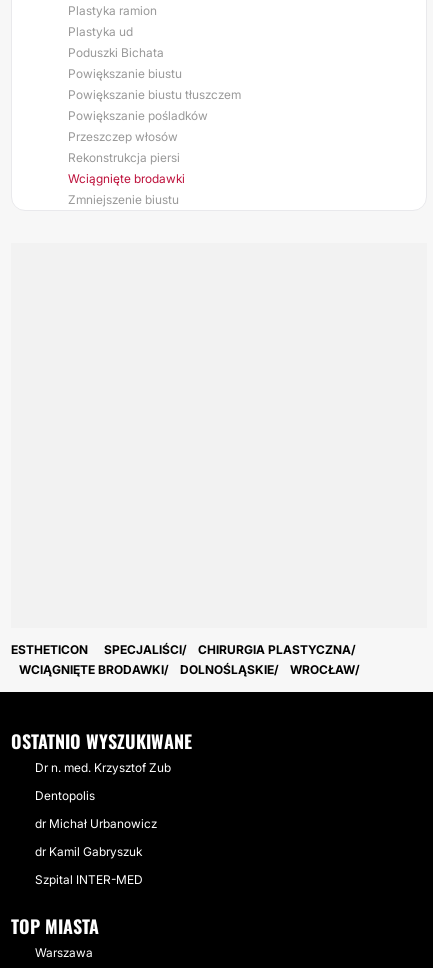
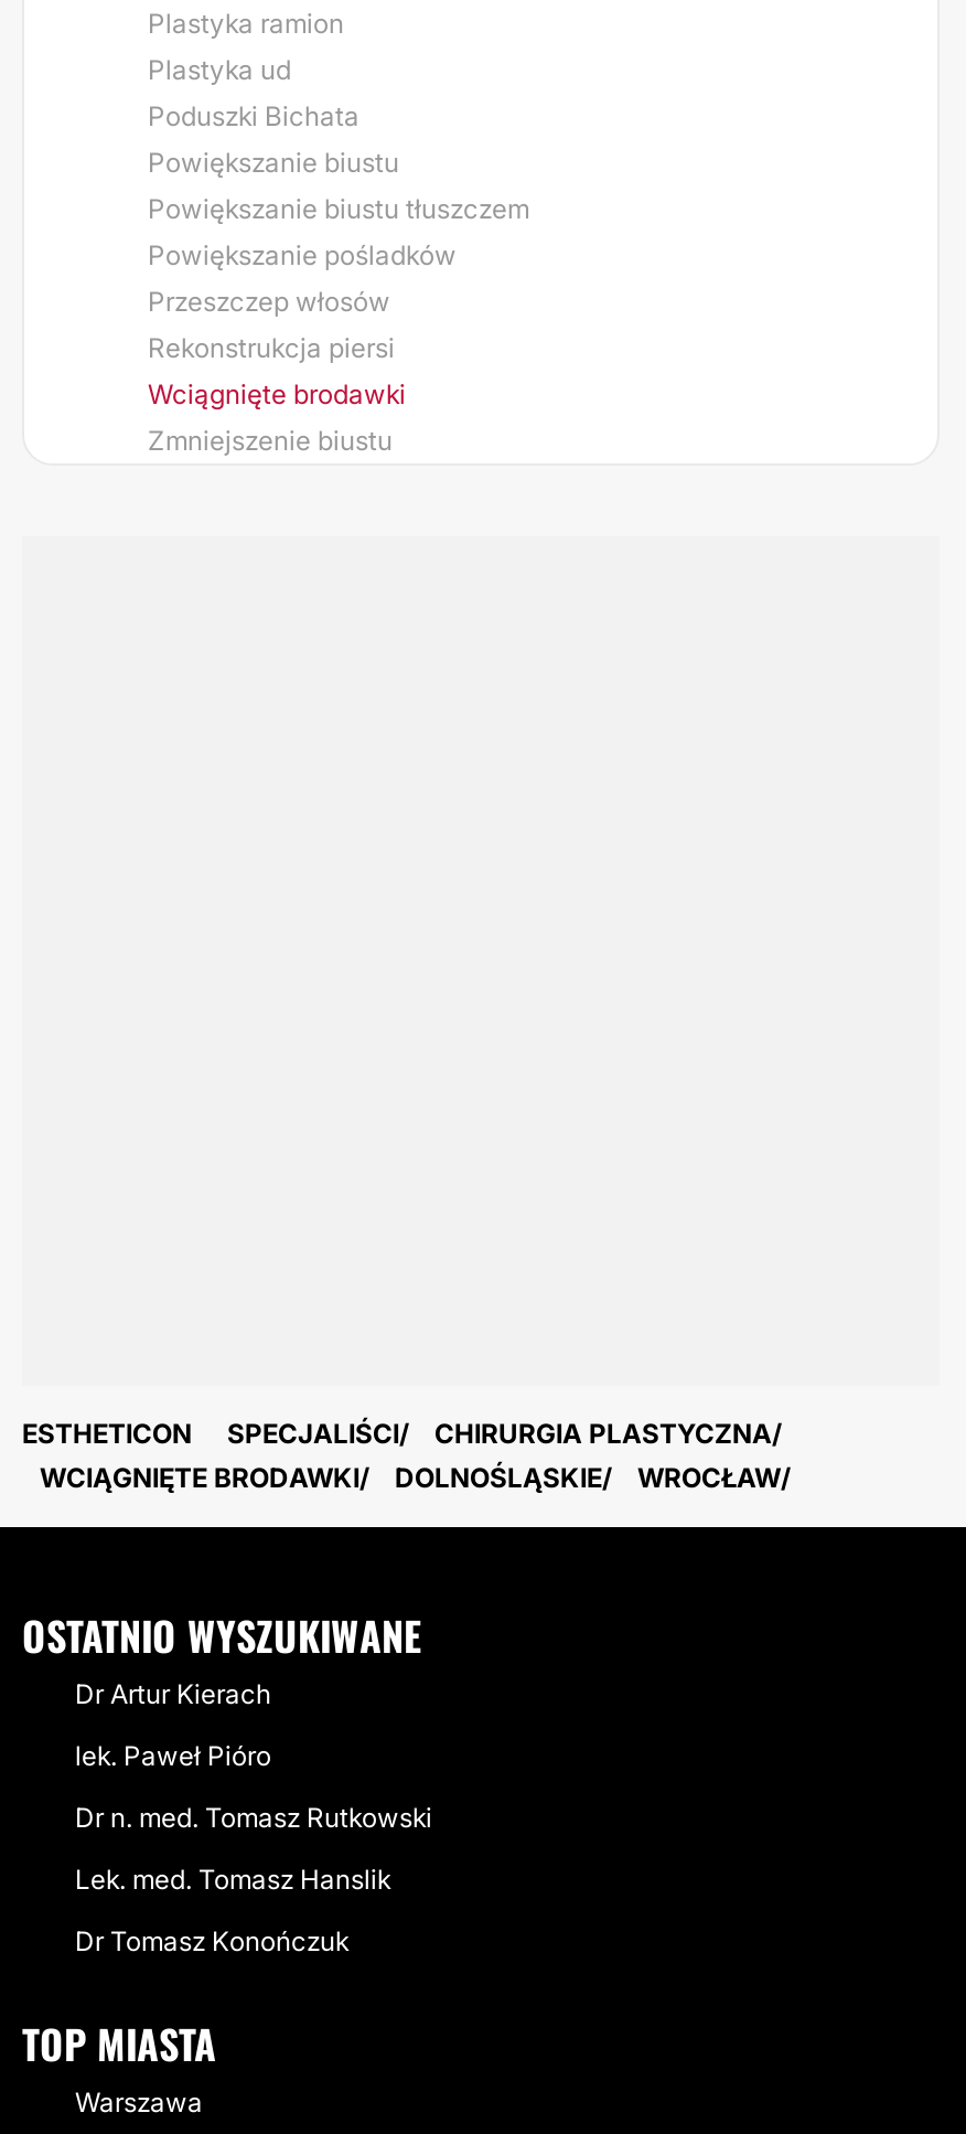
- Dr n. med. Krzysztof Zub
+ Dr Artur Kierach

- Dentopolis
+ lek. Paweł Pióro

- dr Michał Urbanowicz
+ Dr n. med. Tomasz Rutkowski

- dr Kamil Gabryszuk
+ Lek. med. Tomasz Hanslik

- Szpital INTER-MED
+ Dr Tomasz Konończuk
